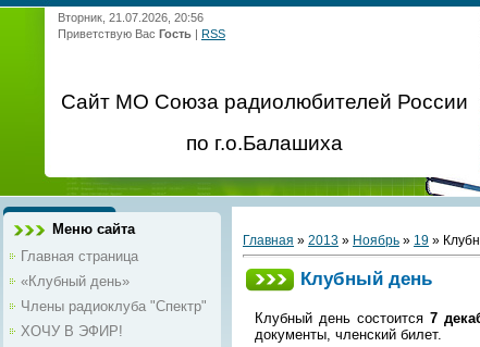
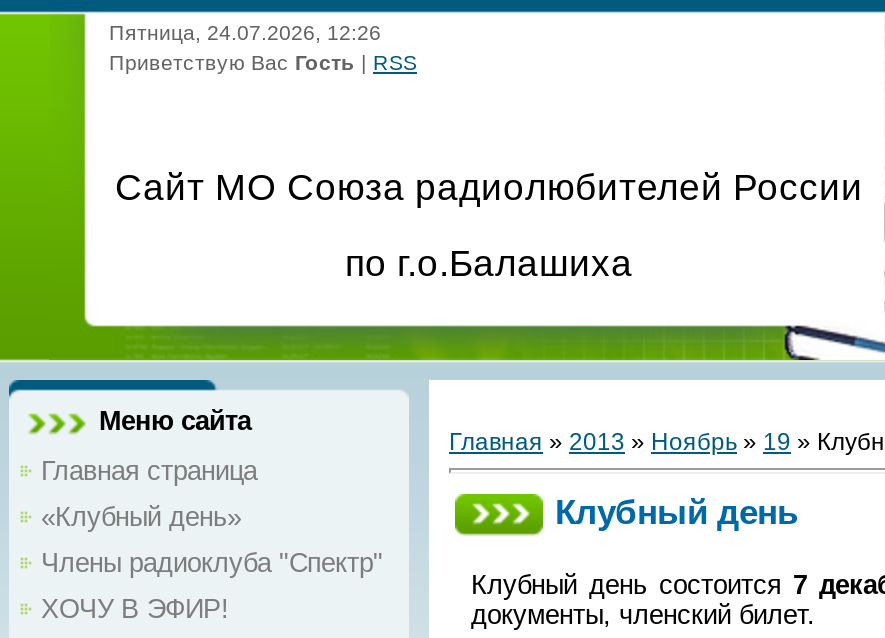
- Вторник, 21.07.2026, 20:56
+ Пятница, 24.07.2026, 12:26
